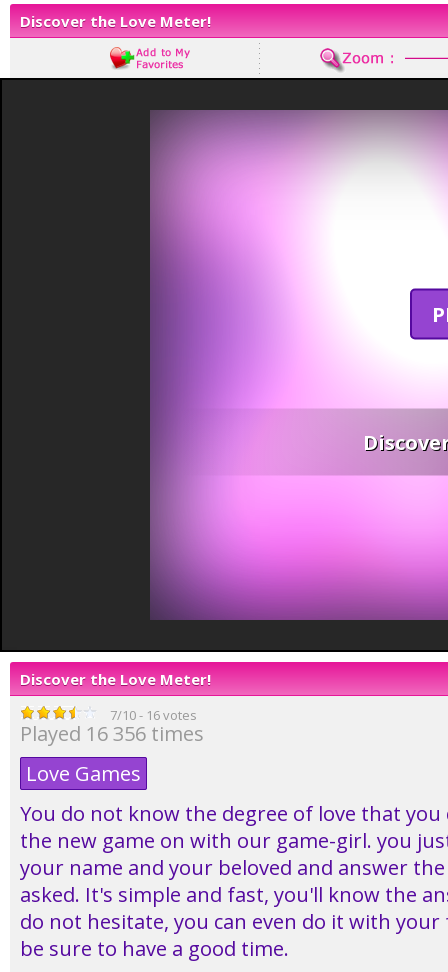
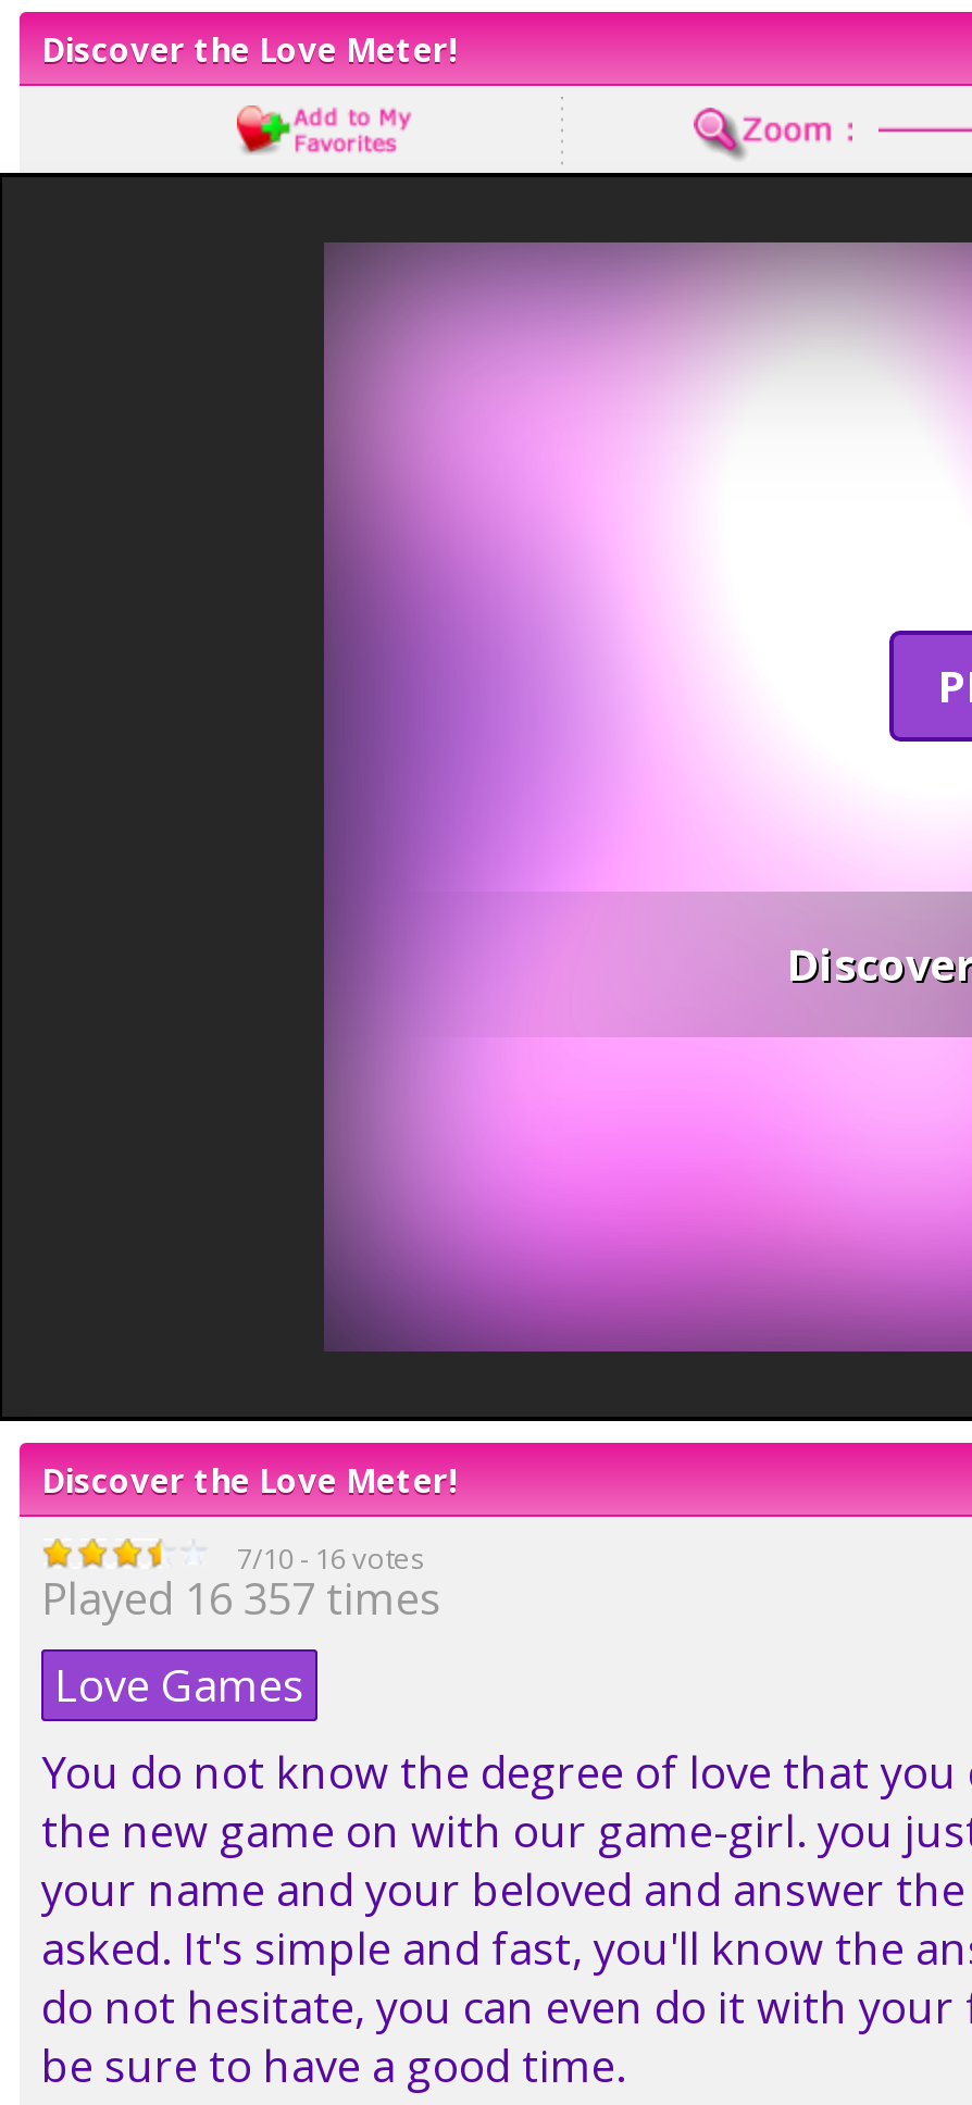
- Played 16 356 times
+ Played 16 357 times
